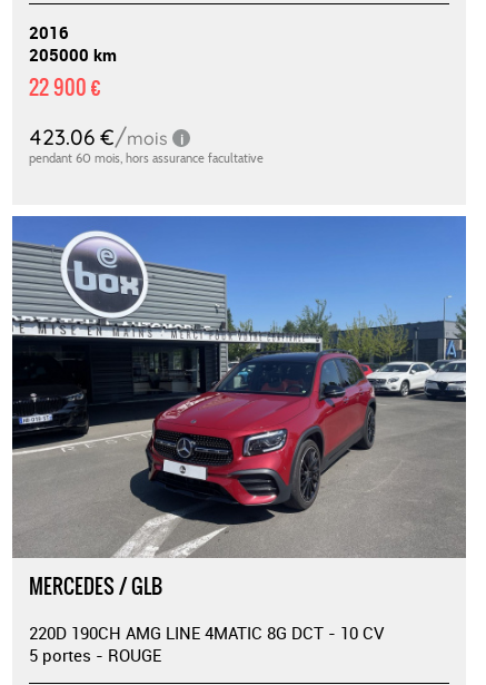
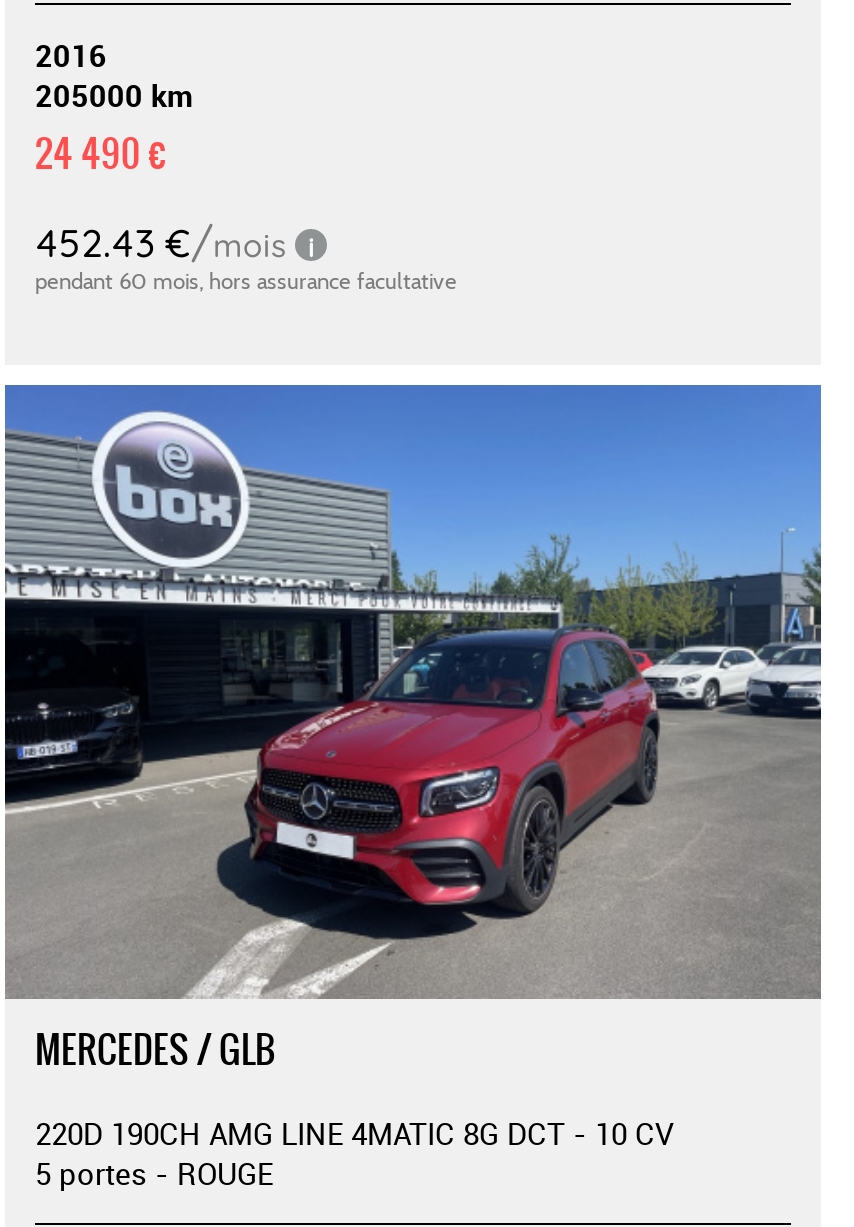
- 22 900 €
+ 24 490 €
